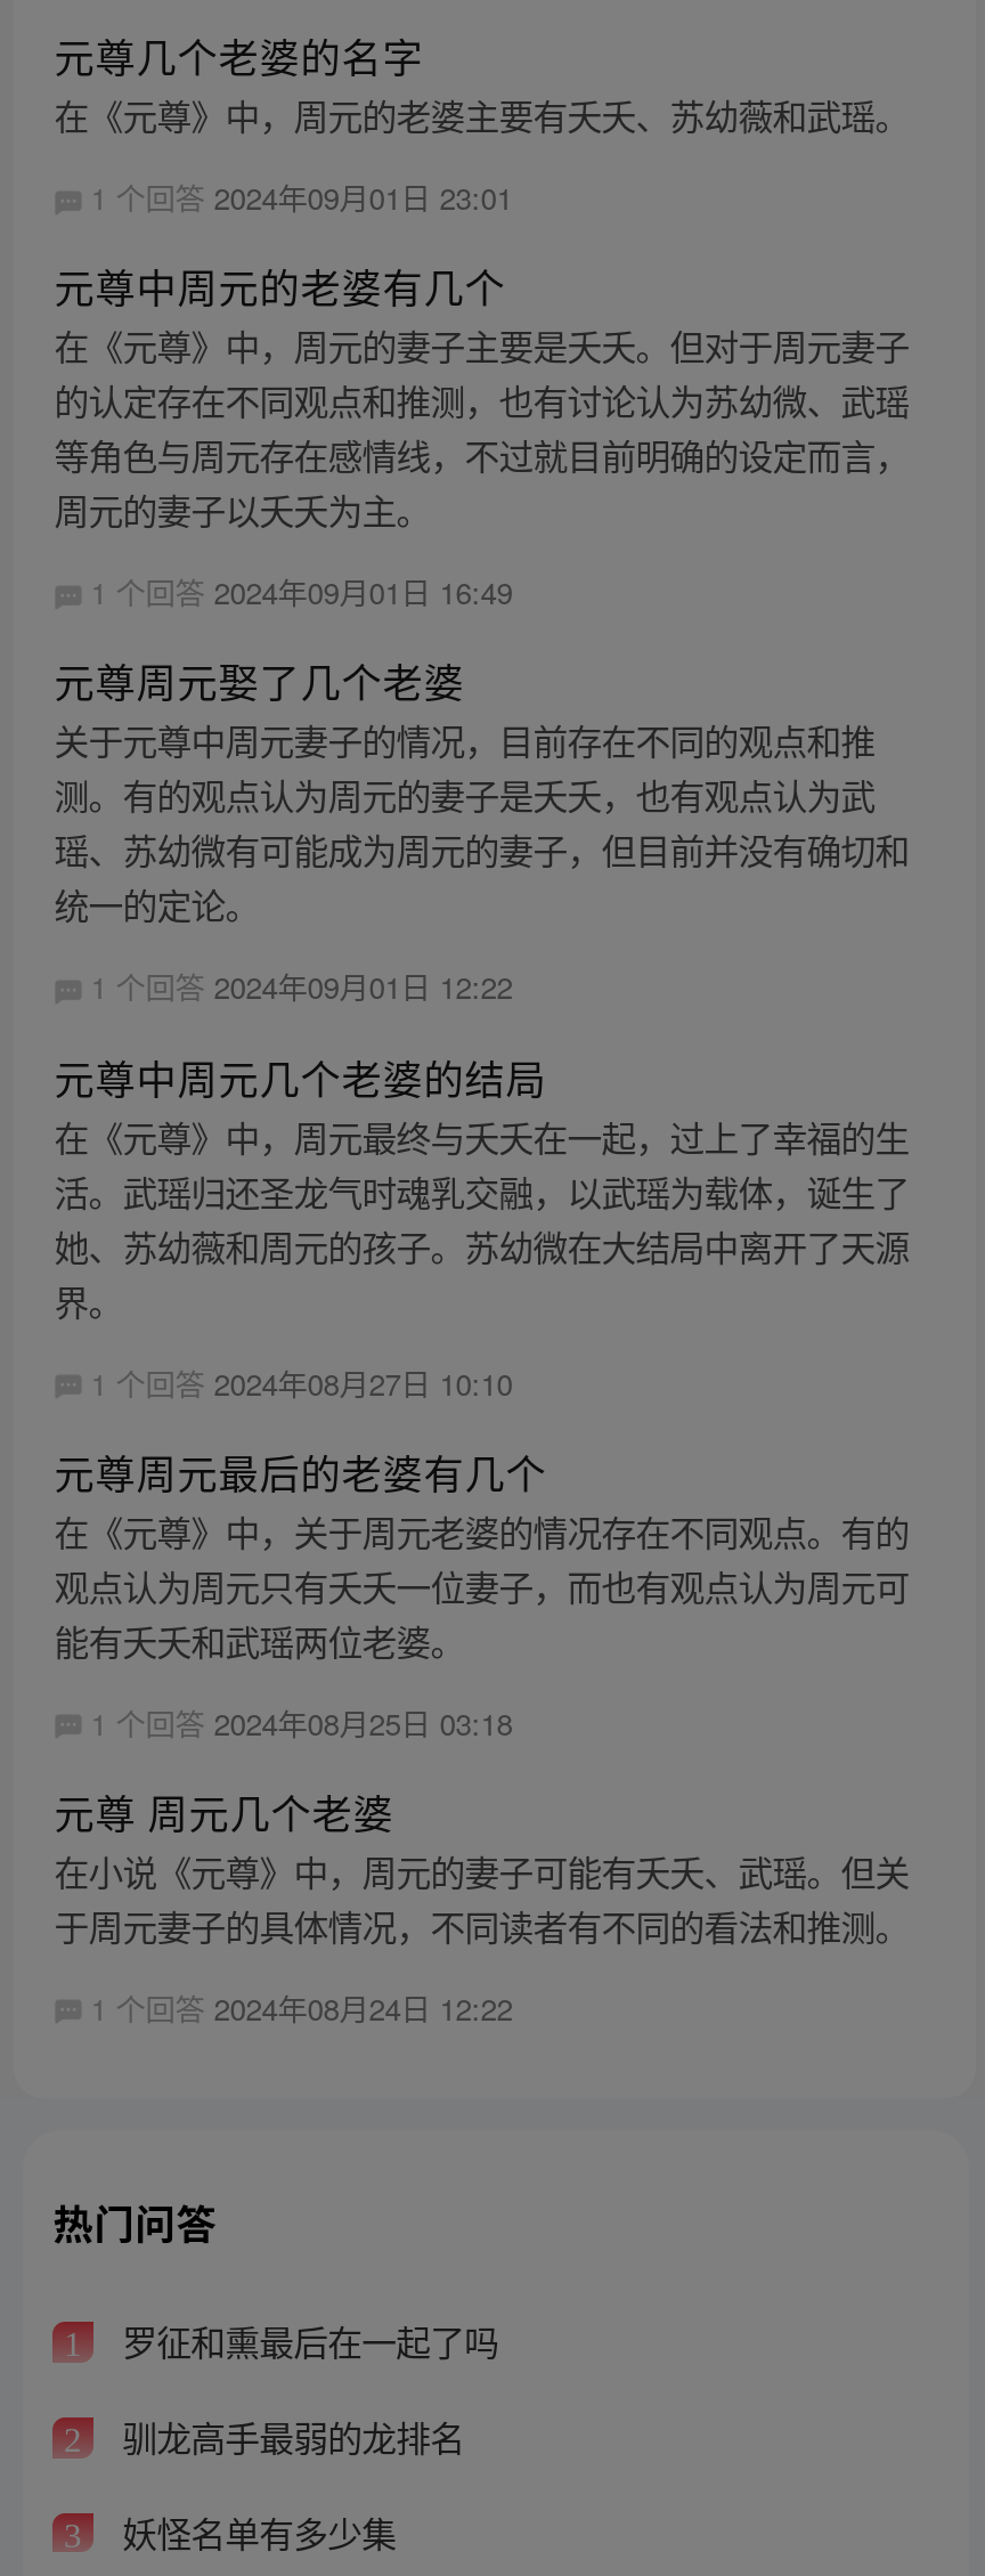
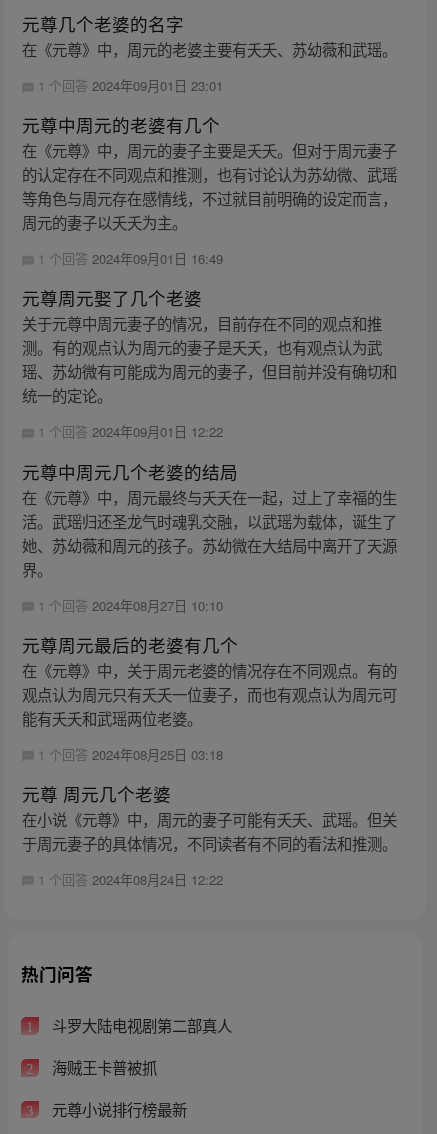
- 罗征和熏最后在一起了吗
+ 斗罗大陆电视剧第二部真人

- 驯龙高手最弱的龙排名
+ 海贼王卡普被抓

- 妖怪名单有多少集
+ 元尊小说排行榜最新
